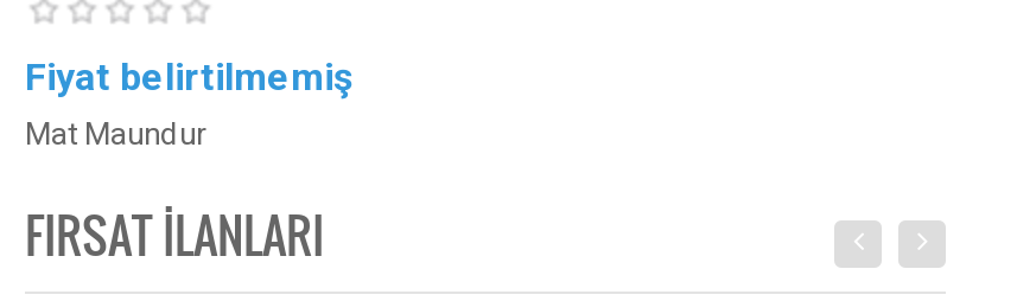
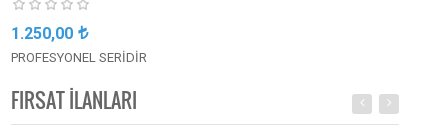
- Fiyat belirtilmemiş
- Mat Maundur
+ 1.250,00
+ PROFESYONEL SERİDİR
